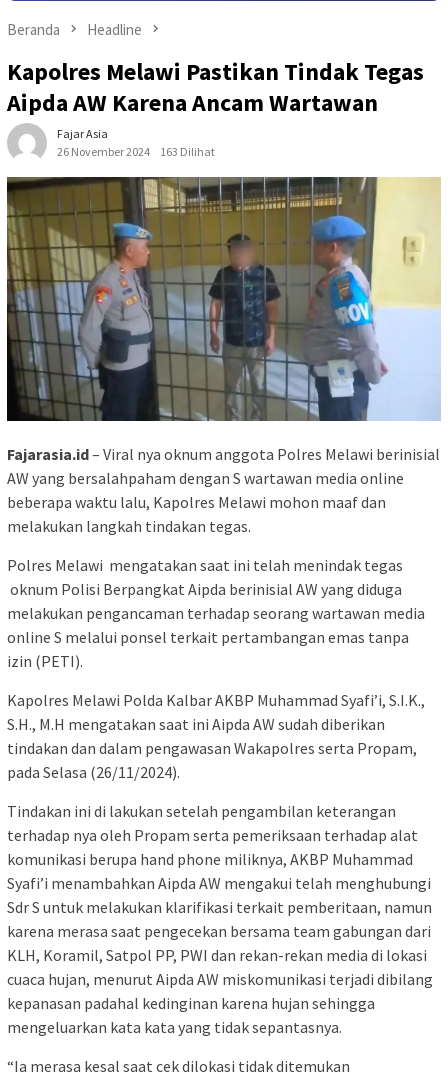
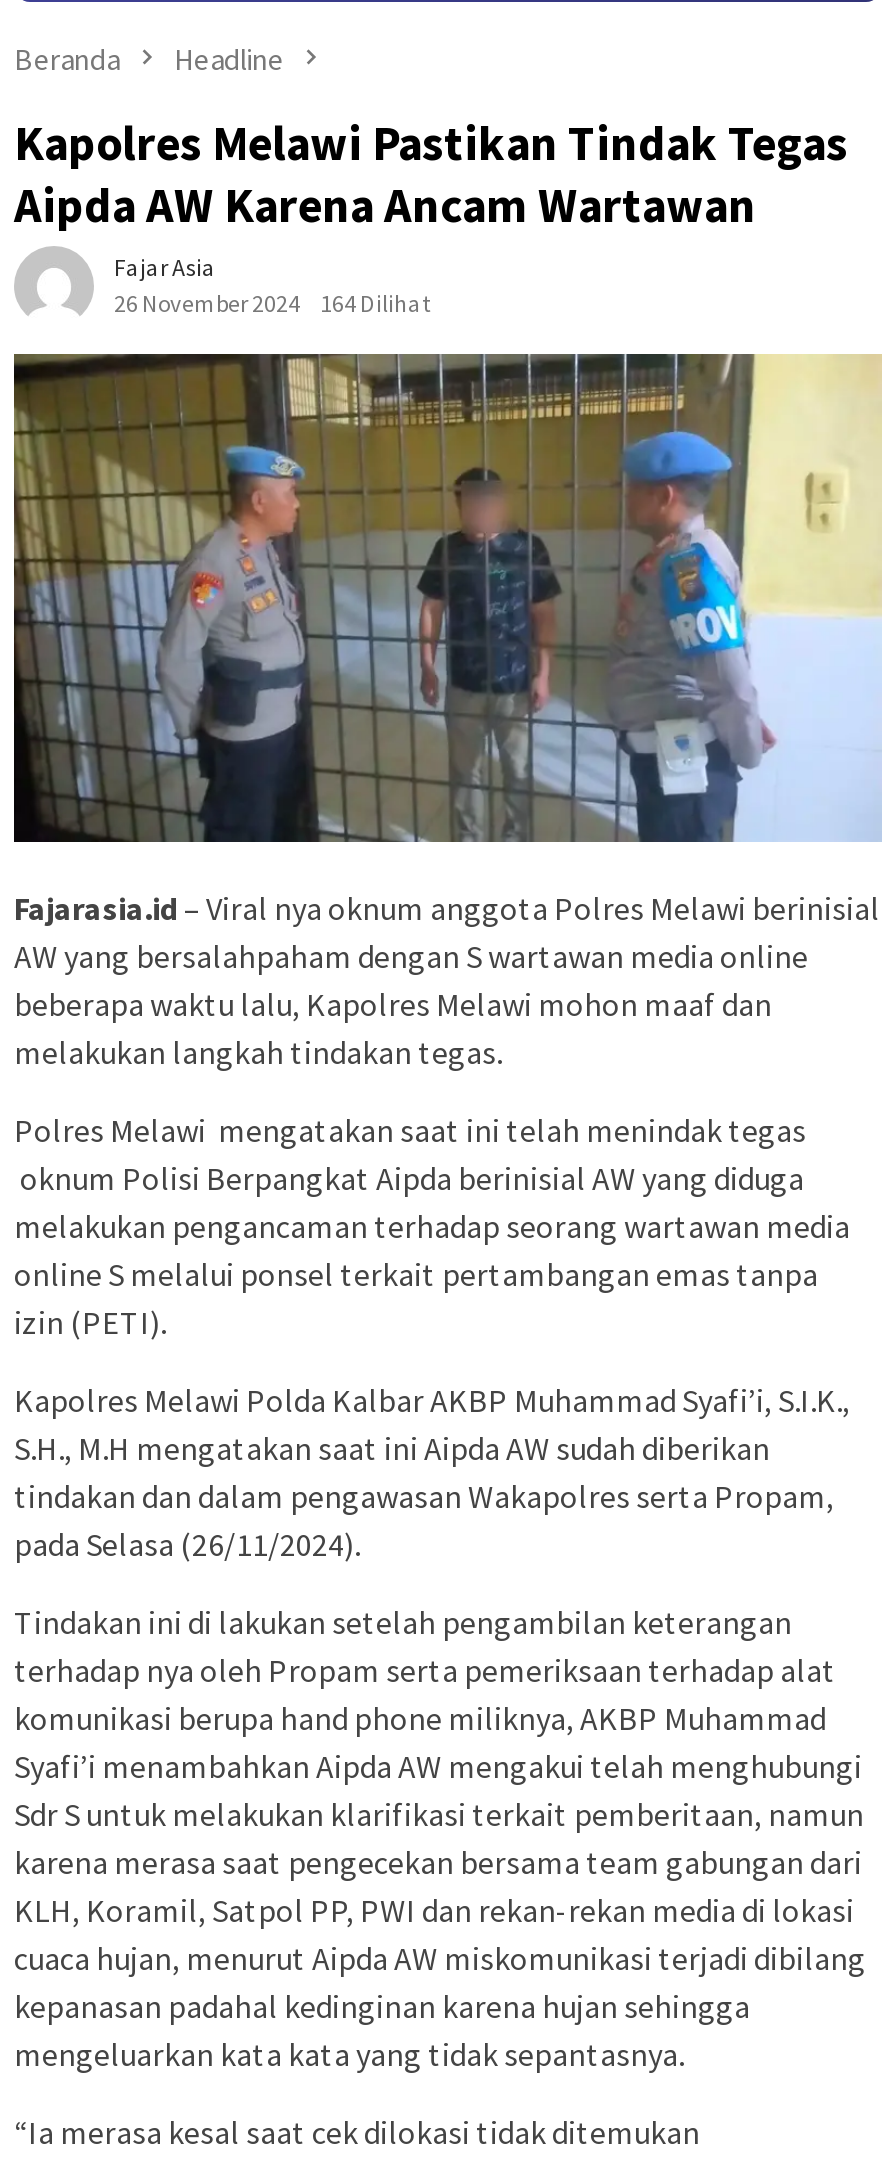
- 26 November 2024 163 Dilihat
+ 26 November 2024 164 Dilihat
